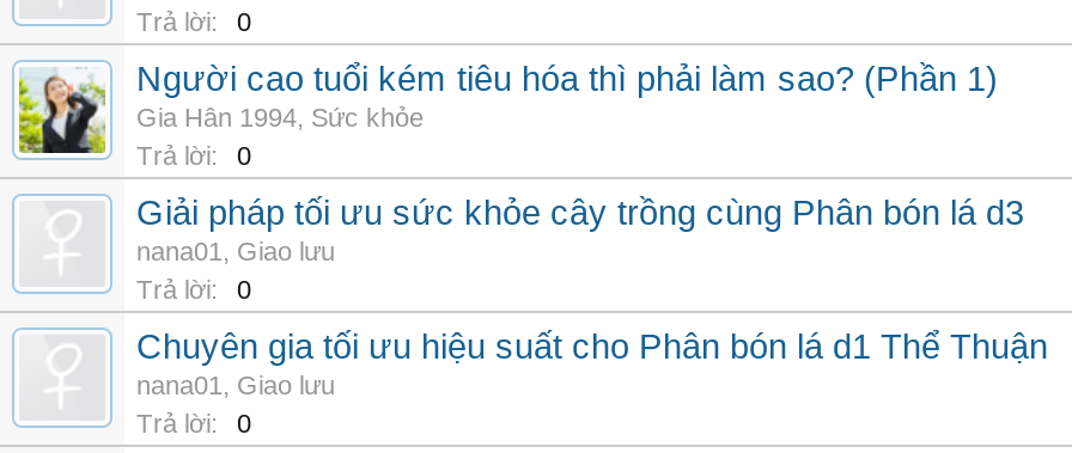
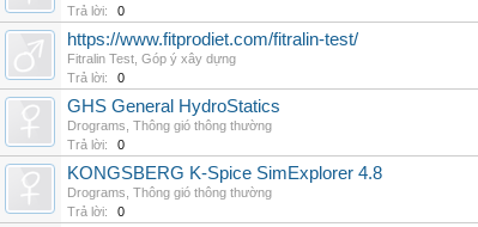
- [image]

- Người cao tuổi kém tiêu hóa thì phải làm sao? (Phần 1)
- Gia Hân 1994, Sức khỏe
+ https://www.fitprodiet.com/fitralin-test/
+ Fitralin Test, Góp ý xây dựng

- Giải pháp tối ưu sức khỏe cây trồng cùng Phân bón lá d3
- nana01, Giao lưu
+ GHS General HydroStatics
+ Drograms, Thông gió thông thường

- Chuyên gia tối ưu hiệu suất cho Phân bón lá d1 Thể Thuận
- nana01, Giao lưu
+ KONGSBERG K-Spice SimExplorer 4.8
+ Drograms, Thông gió thông thường
